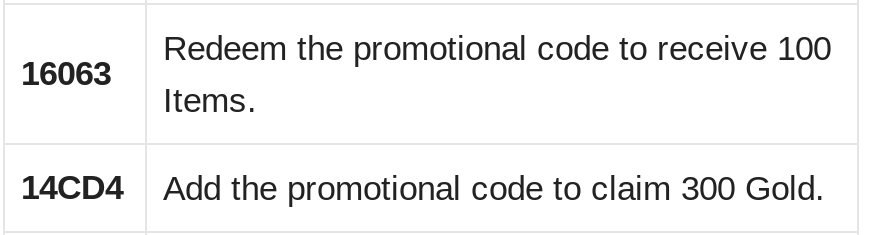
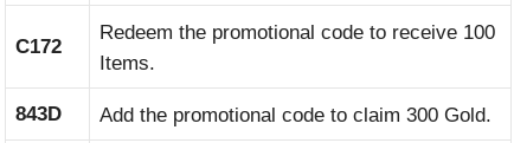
- 16063
+ C172

- 14CD4 Add the promotional code to claim 300 Gold.
+ 843D Add the promotional code to claim 300 Gold.
